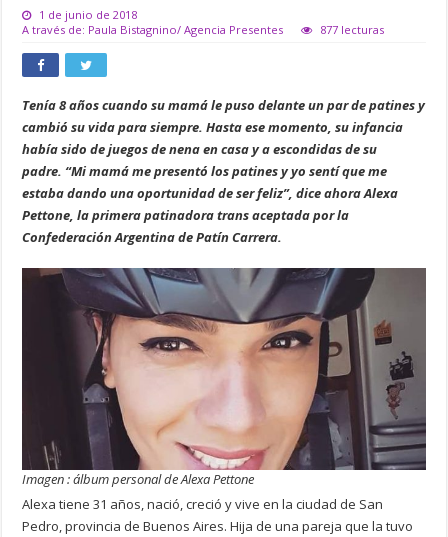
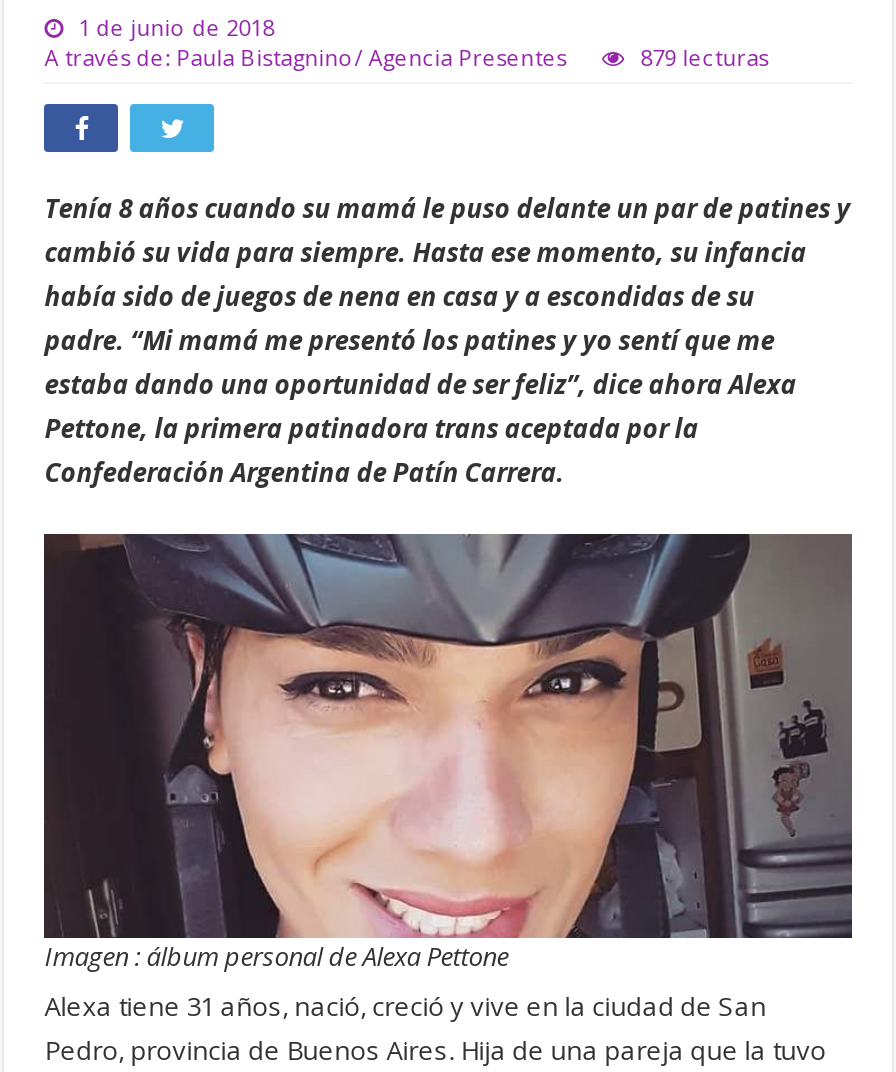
- 877 lecturas
+ 879 lecturas
